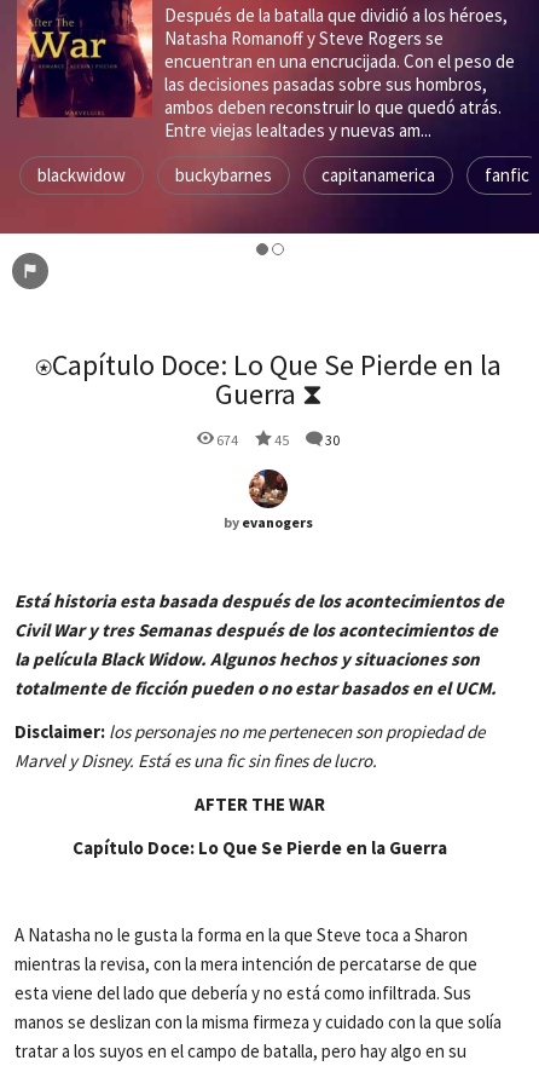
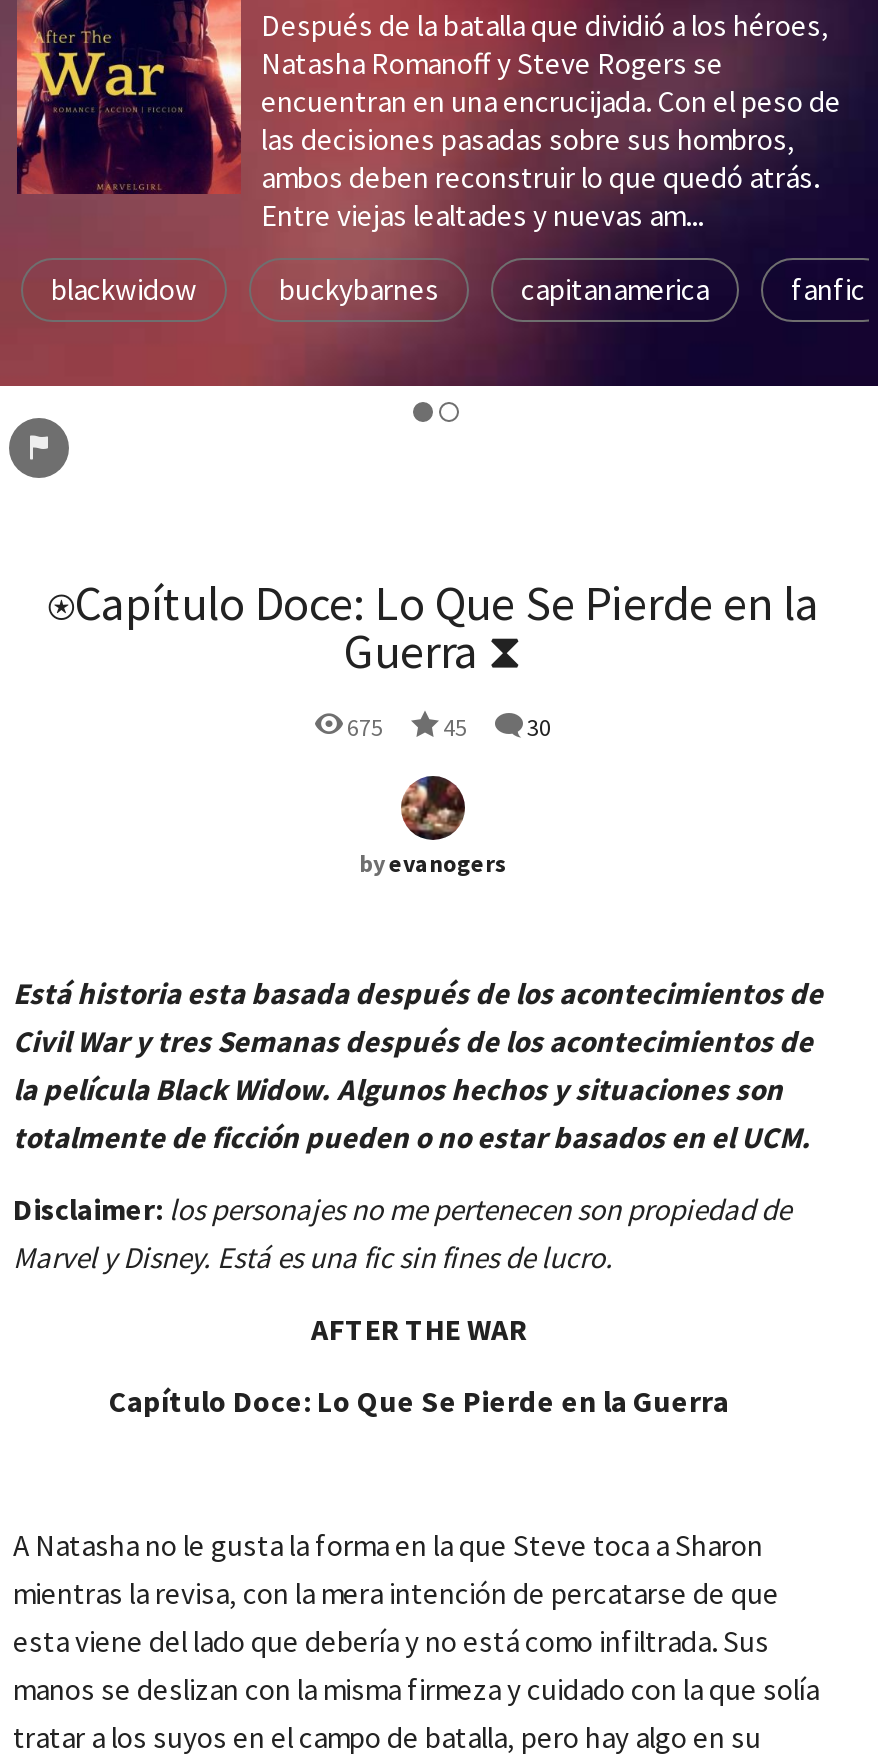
- 674 45 30
+ 675 45 30
